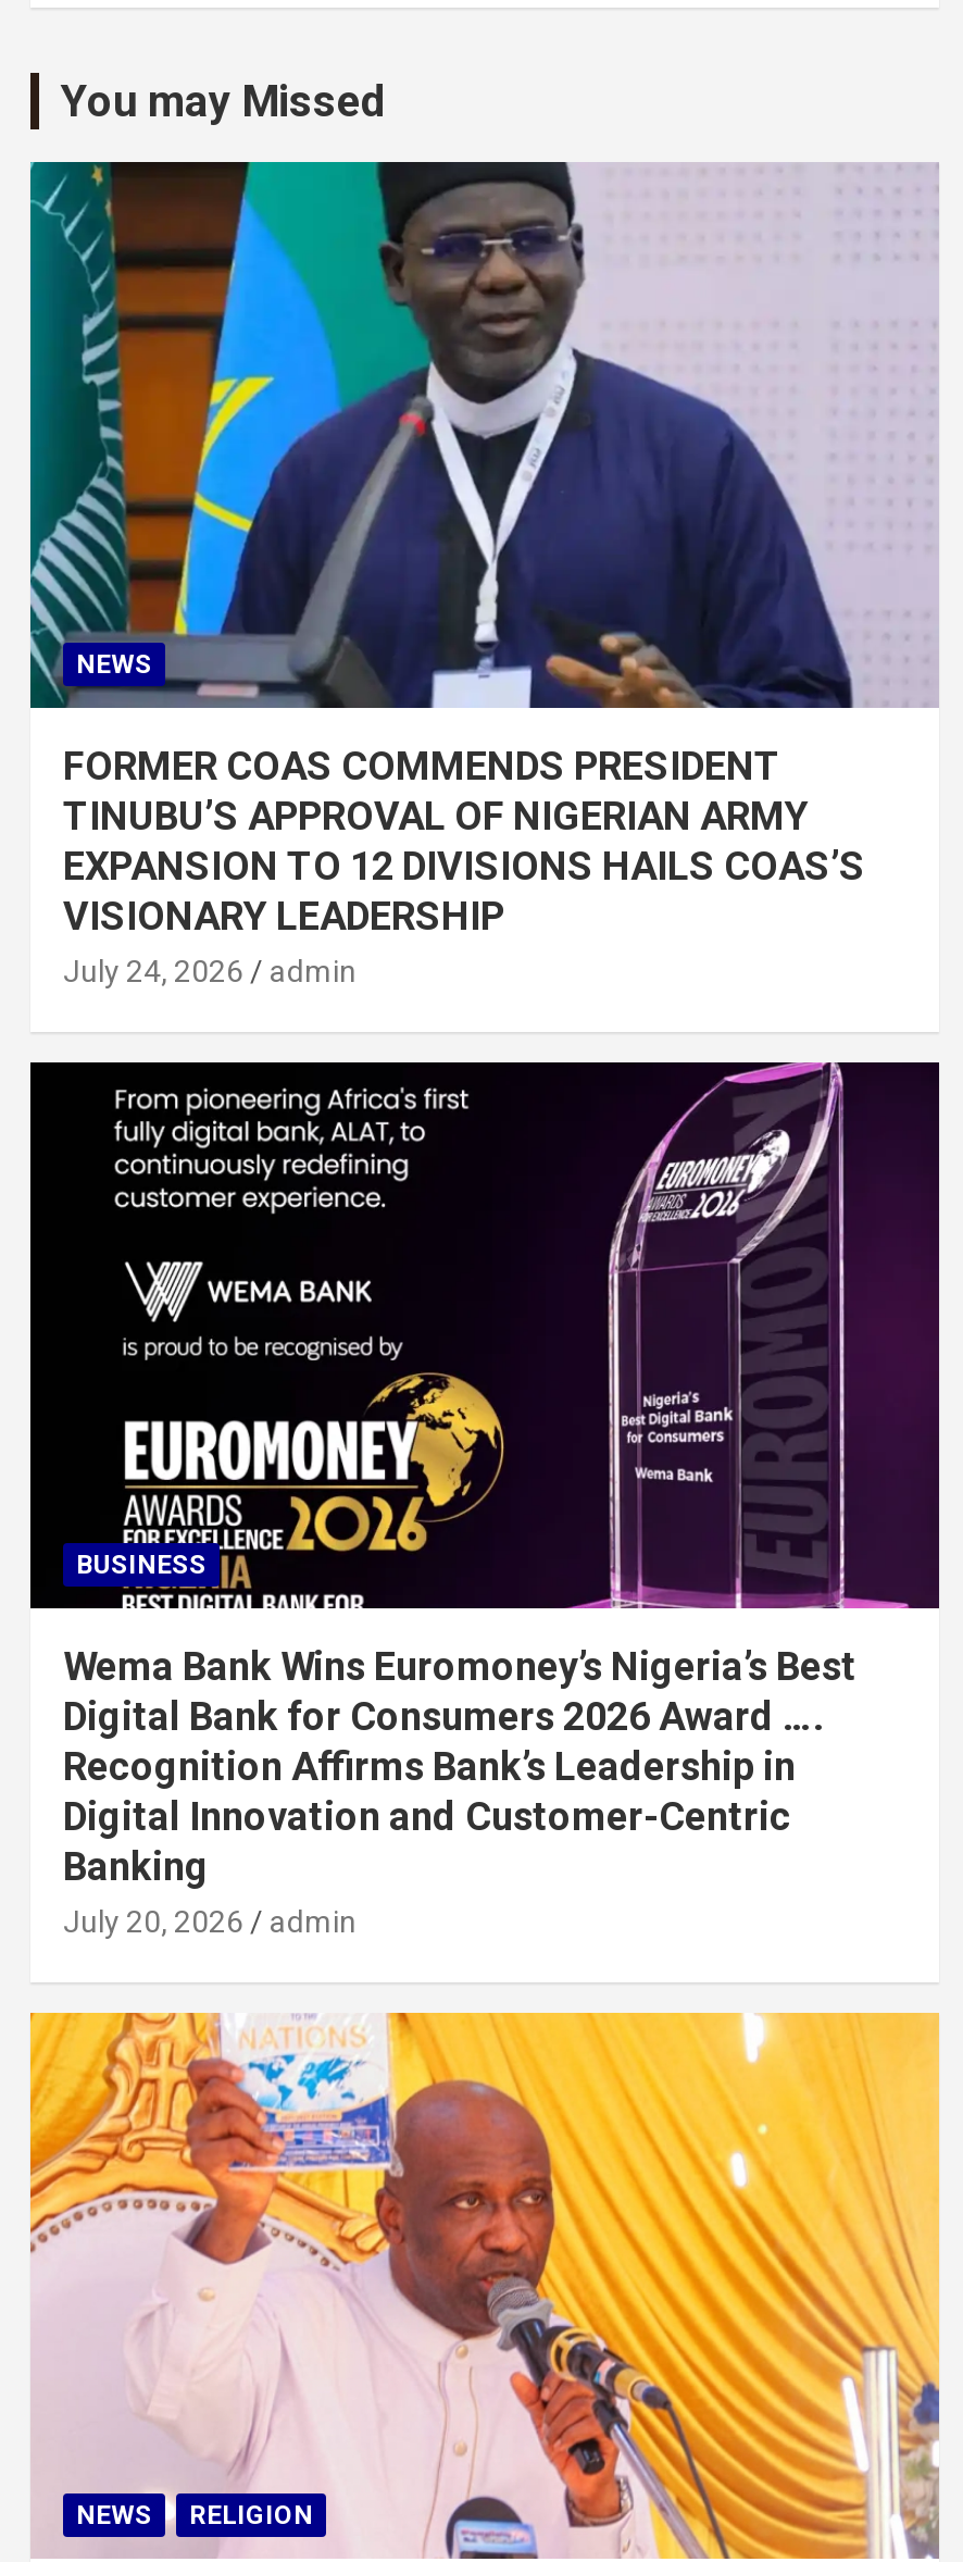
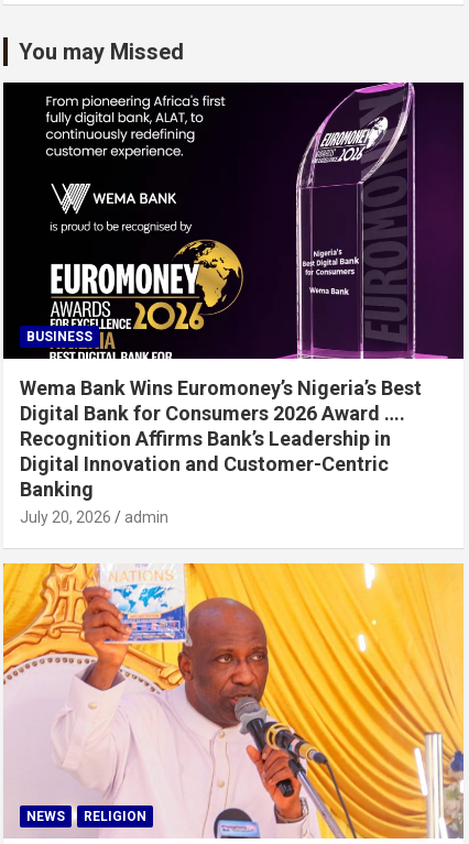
- [image]
- NEWS
- FORMER COAS COMMENDS PRESIDENT
- TINUBU’S APPROVAL OF NIGERIAN ARMY
- EXPANSION TO 12 DIVISIONS HAILS COAS’S
- VISIONARY LEADERSHIP
- July 24, 2026
- admin
